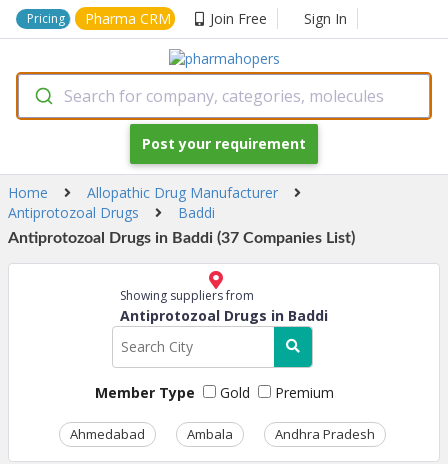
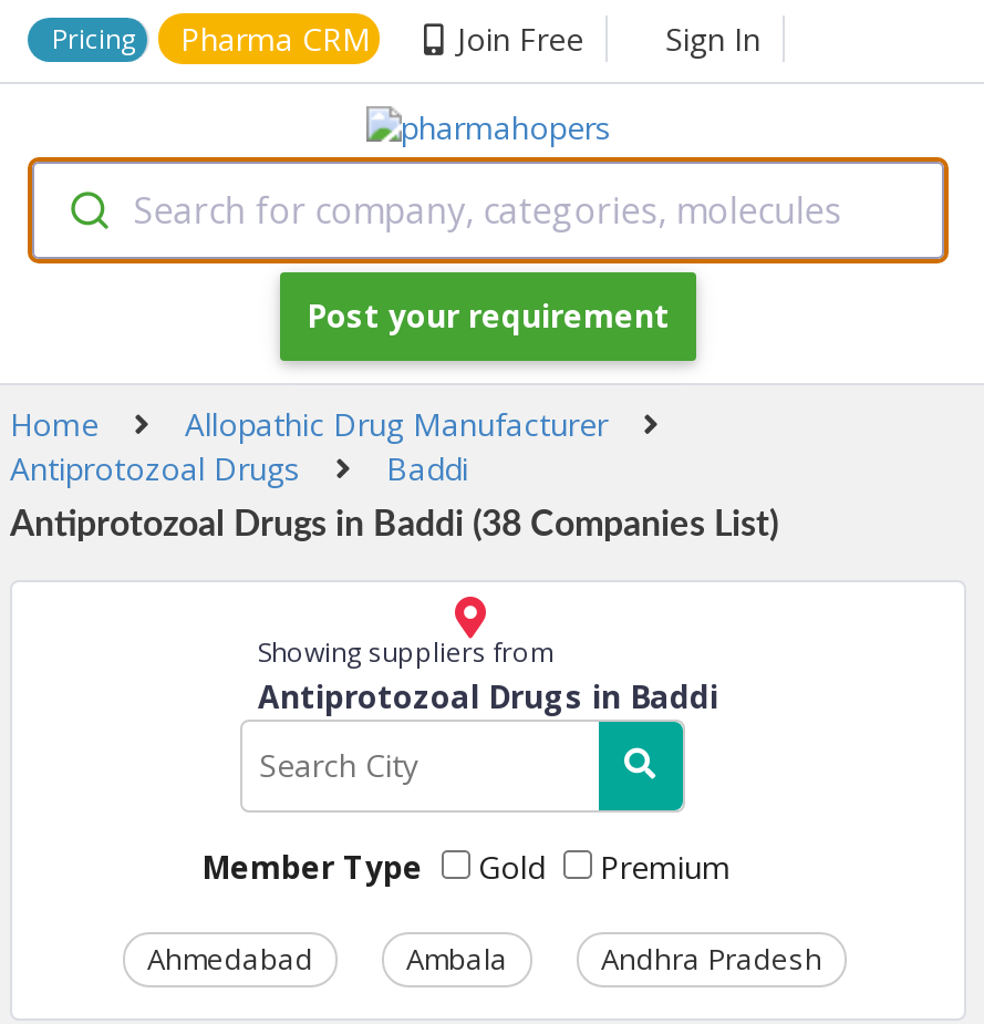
- Antiprotozoal Drugs in Baddi (37 Companies List)
+ Antiprotozoal Drugs in Baddi (38 Companies List)
